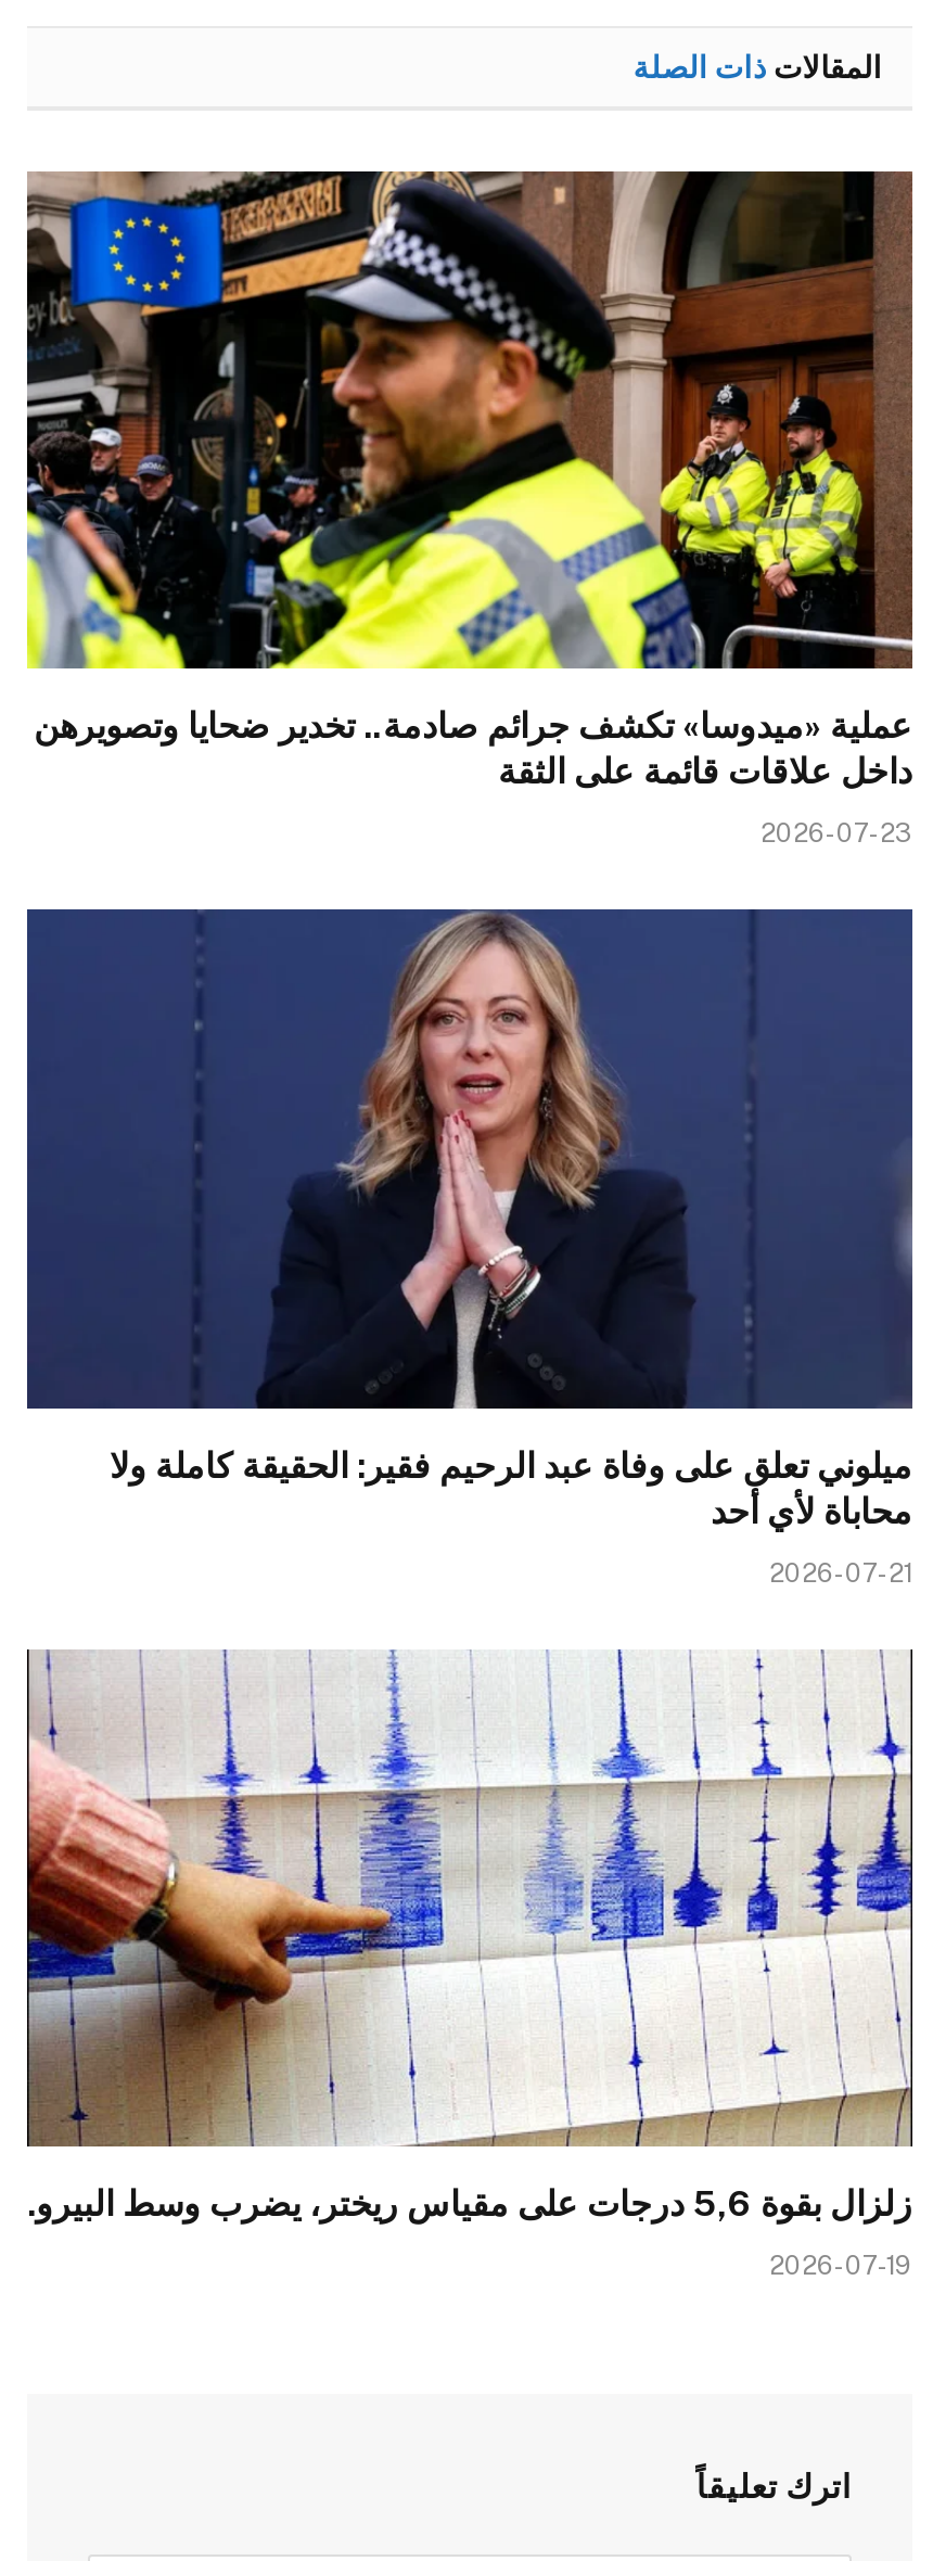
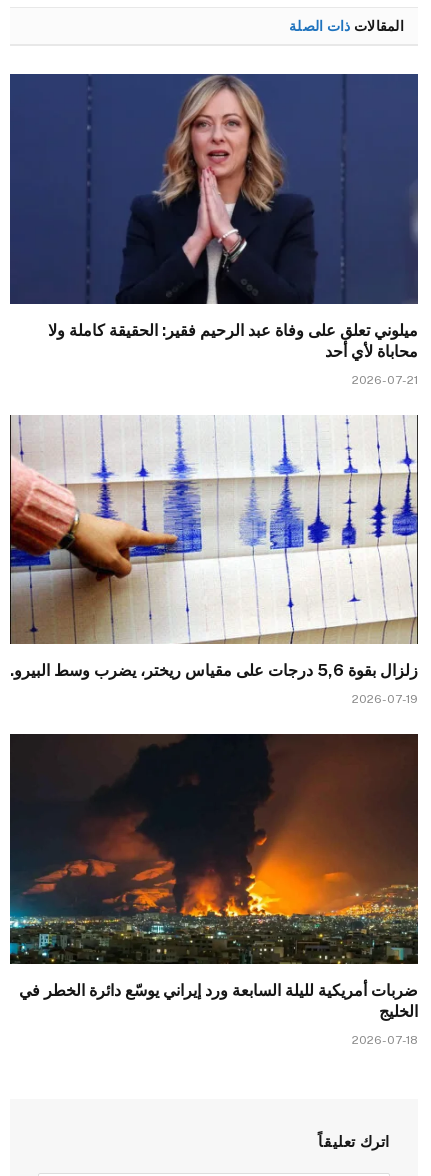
- [image]
- عملية «ميدوسا» تكشف جرائم صادمة.. تخدير ضحايا وتصويرهن
- داخل علاقات قائمة على الثقة
- 2026-07-23

moved up: [image] | ميلوني تعلق على وفاة عبد الرحيم فقير: الحقيقة كاملة ولا | محاباة لأي أحد | 2026-07-21 | 2026-07-19

+ [image]
+ ضربات أمريكية لليلة السابعة ورد إيراني يوسّع دائرة الخطر في
+ الخليج
+ 2026-07-18
